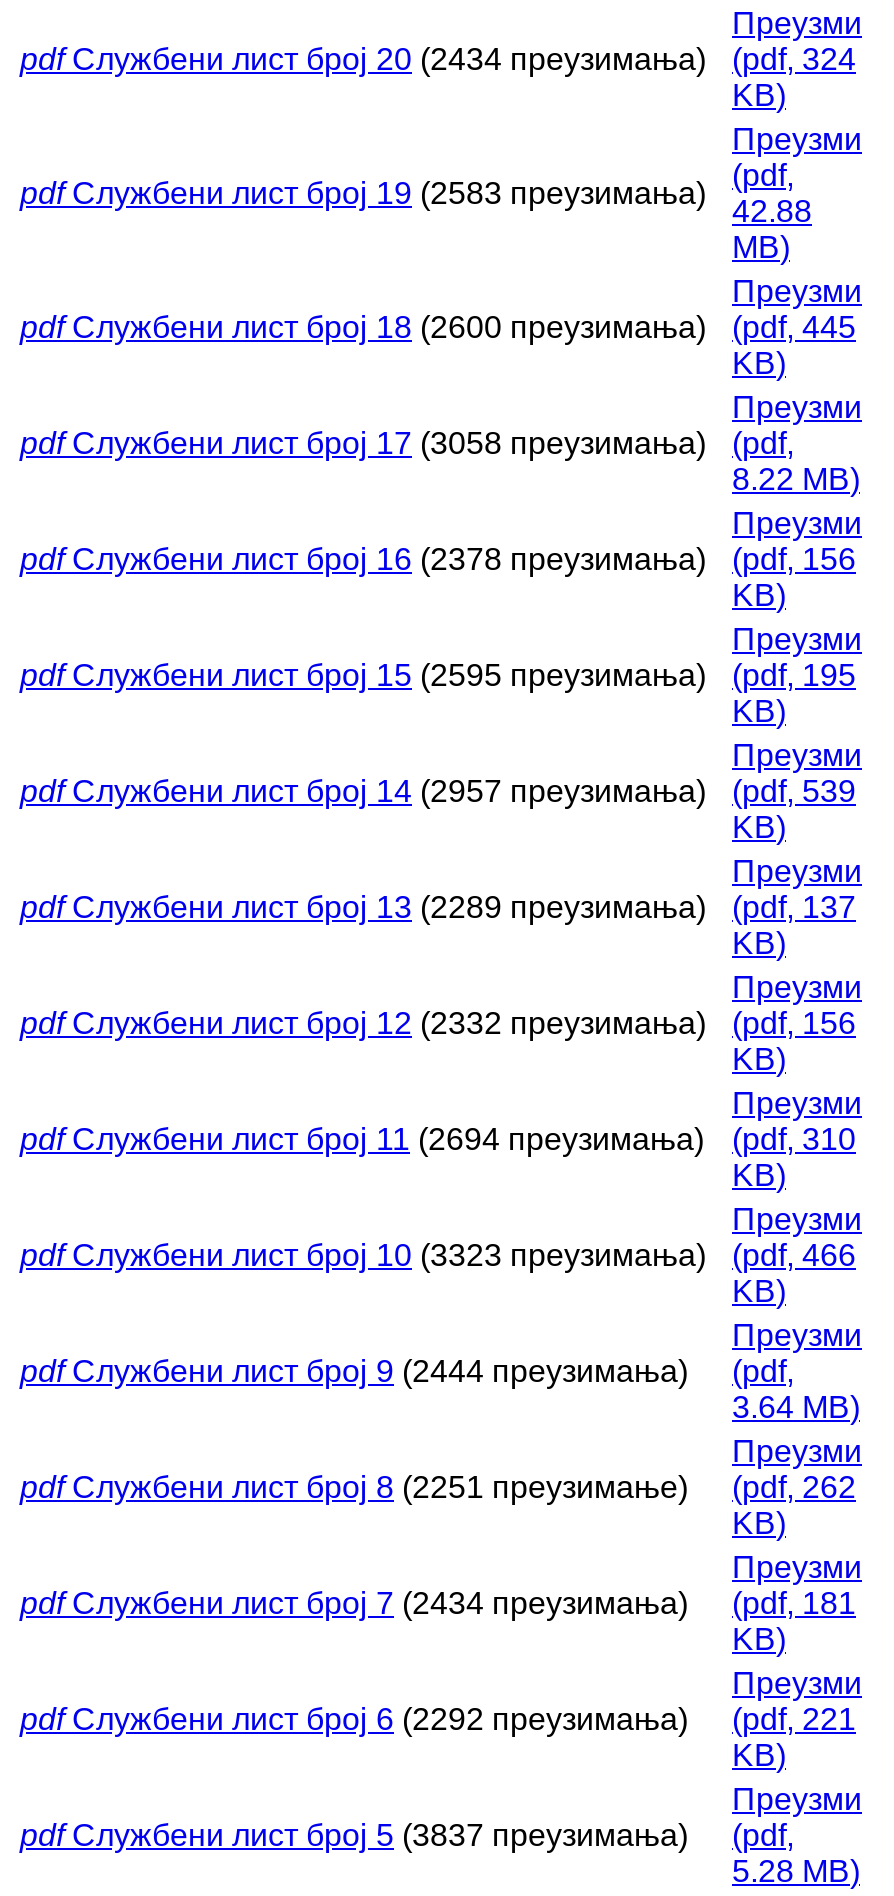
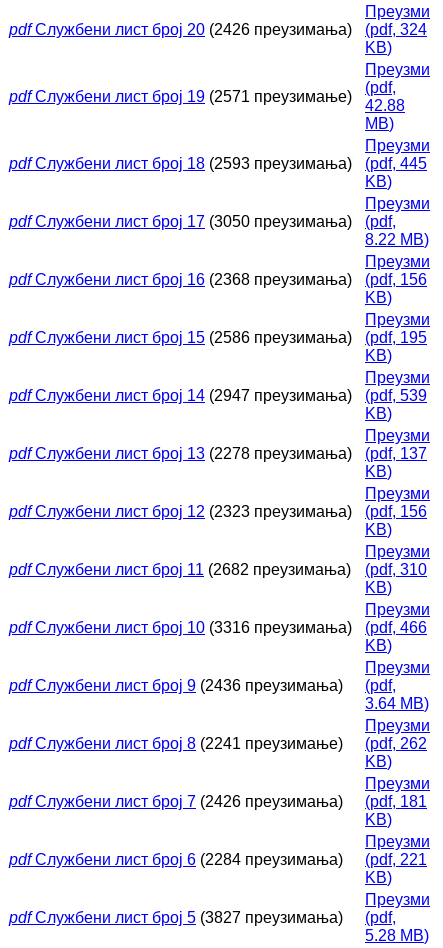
- pdf Службени лист број 20 (2434 преузимања)
+ pdf Службени лист број 20 (2426 преузимања)

- pdf Службени лист број 19 (2583 преузимања)
+ pdf Службени лист број 19 (2571 преузимање)

- pdf Службени лист број 18 (2600 преузимања)
+ pdf Службени лист број 18 (2593 преузимања)

- pdf Службени лист број 17 (3058 преузимања)
+ pdf Службени лист број 17 (3050 преузимања)

- pdf Службени лист број 16 (2378 преузимања)
+ pdf Службени лист број 16 (2368 преузимања)

- pdf Службени лист број 15 (2595 преузимања)
+ pdf Службени лист број 15 (2586 преузимања)

- pdf Службени лист број 14 (2957 преузимања)
+ pdf Службени лист број 14 (2947 преузимања)

- pdf Службени лист број 13 (2289 преузимања)
+ pdf Службени лист број 13 (2278 преузимања)

- pdf Службени лист број 12 (2332 преузимања)
+ pdf Службени лист број 12 (2323 преузимања)

- pdf Службени лист број 11 (2694 преузимања)
+ pdf Службени лист број 11 (2682 преузимања)

- pdf Службени лист број 10 (3323 преузимања)
+ pdf Службени лист број 10 (3316 преузимања)

- pdf Службени лист број 9 (2444 преузимања)
+ pdf Службени лист број 9 (2436 преузимања)

- pdf Службени лист број 8 (2251 преузимање)
+ pdf Службени лист број 8 (2241 преузимање)

- pdf Службени лист број 7 (2434 преузимања)
+ pdf Службени лист број 7 (2426 преузимања)

- pdf Службени лист број 6 (2292 преузимања)
+ pdf Службени лист број 6 (2284 преузимања)

- pdf Службени лист број 5 (3837 преузимања)
+ pdf Службени лист број 5 (3827 преузимања)
